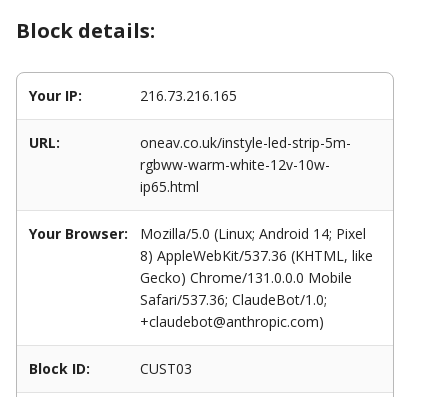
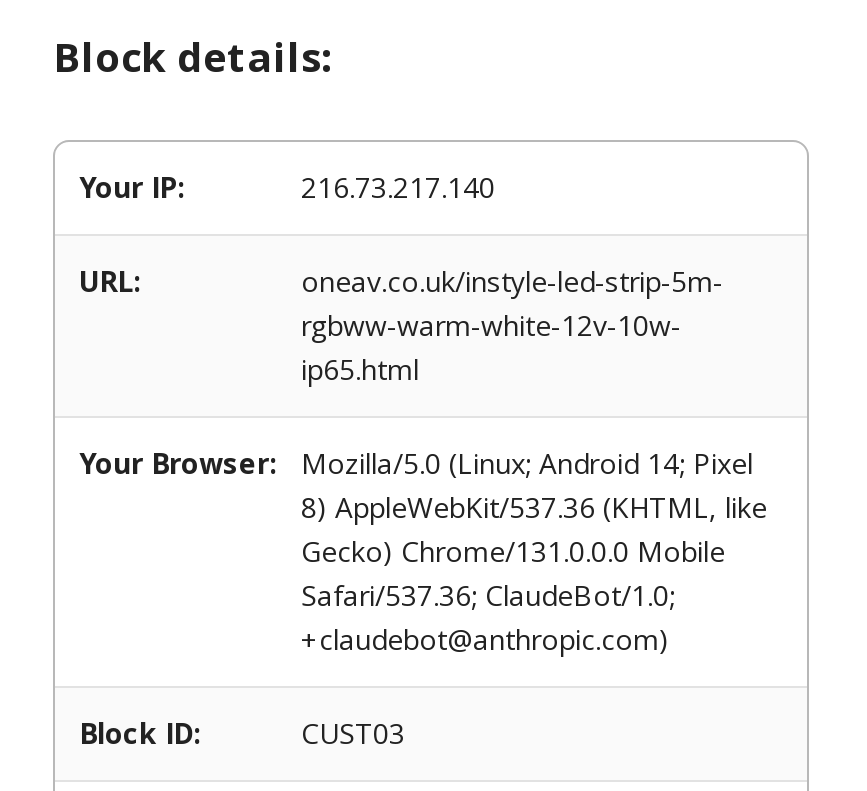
- 216.73.216.165
+ 216.73.217.140
